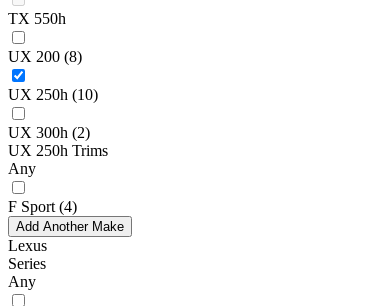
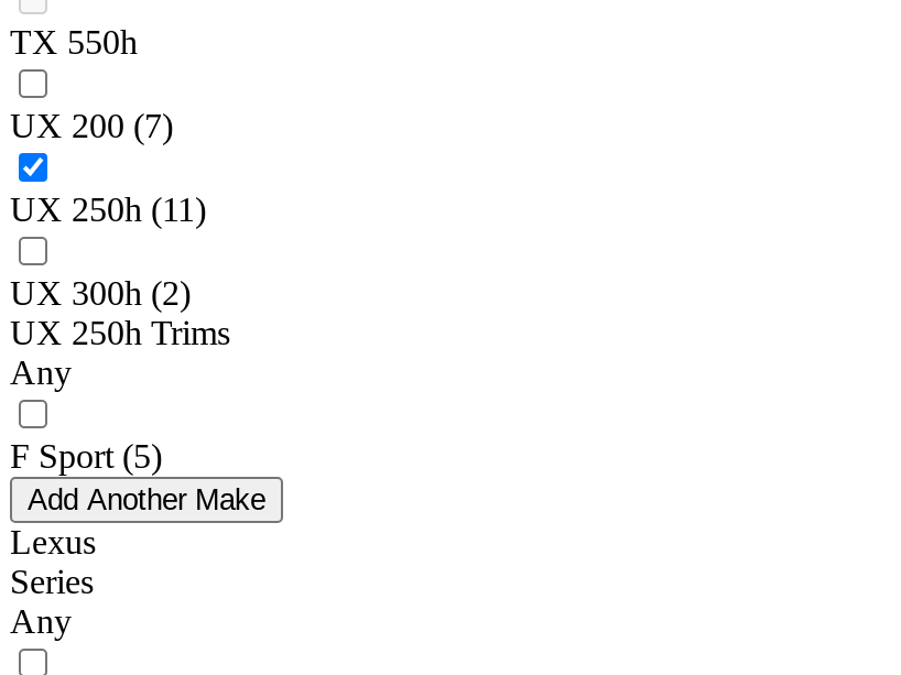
- UX 200 (8)
+ UX 200 (7)

- UX 250h (10)
+ UX 250h (11)

- F Sport (4)
+ F Sport (5)
